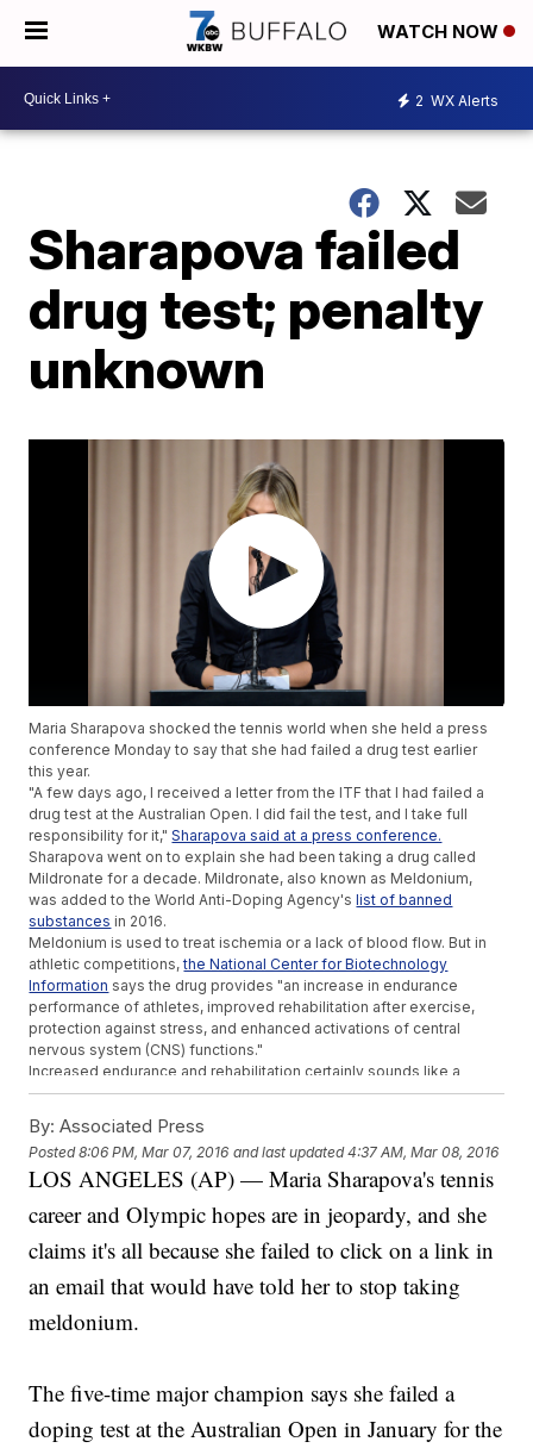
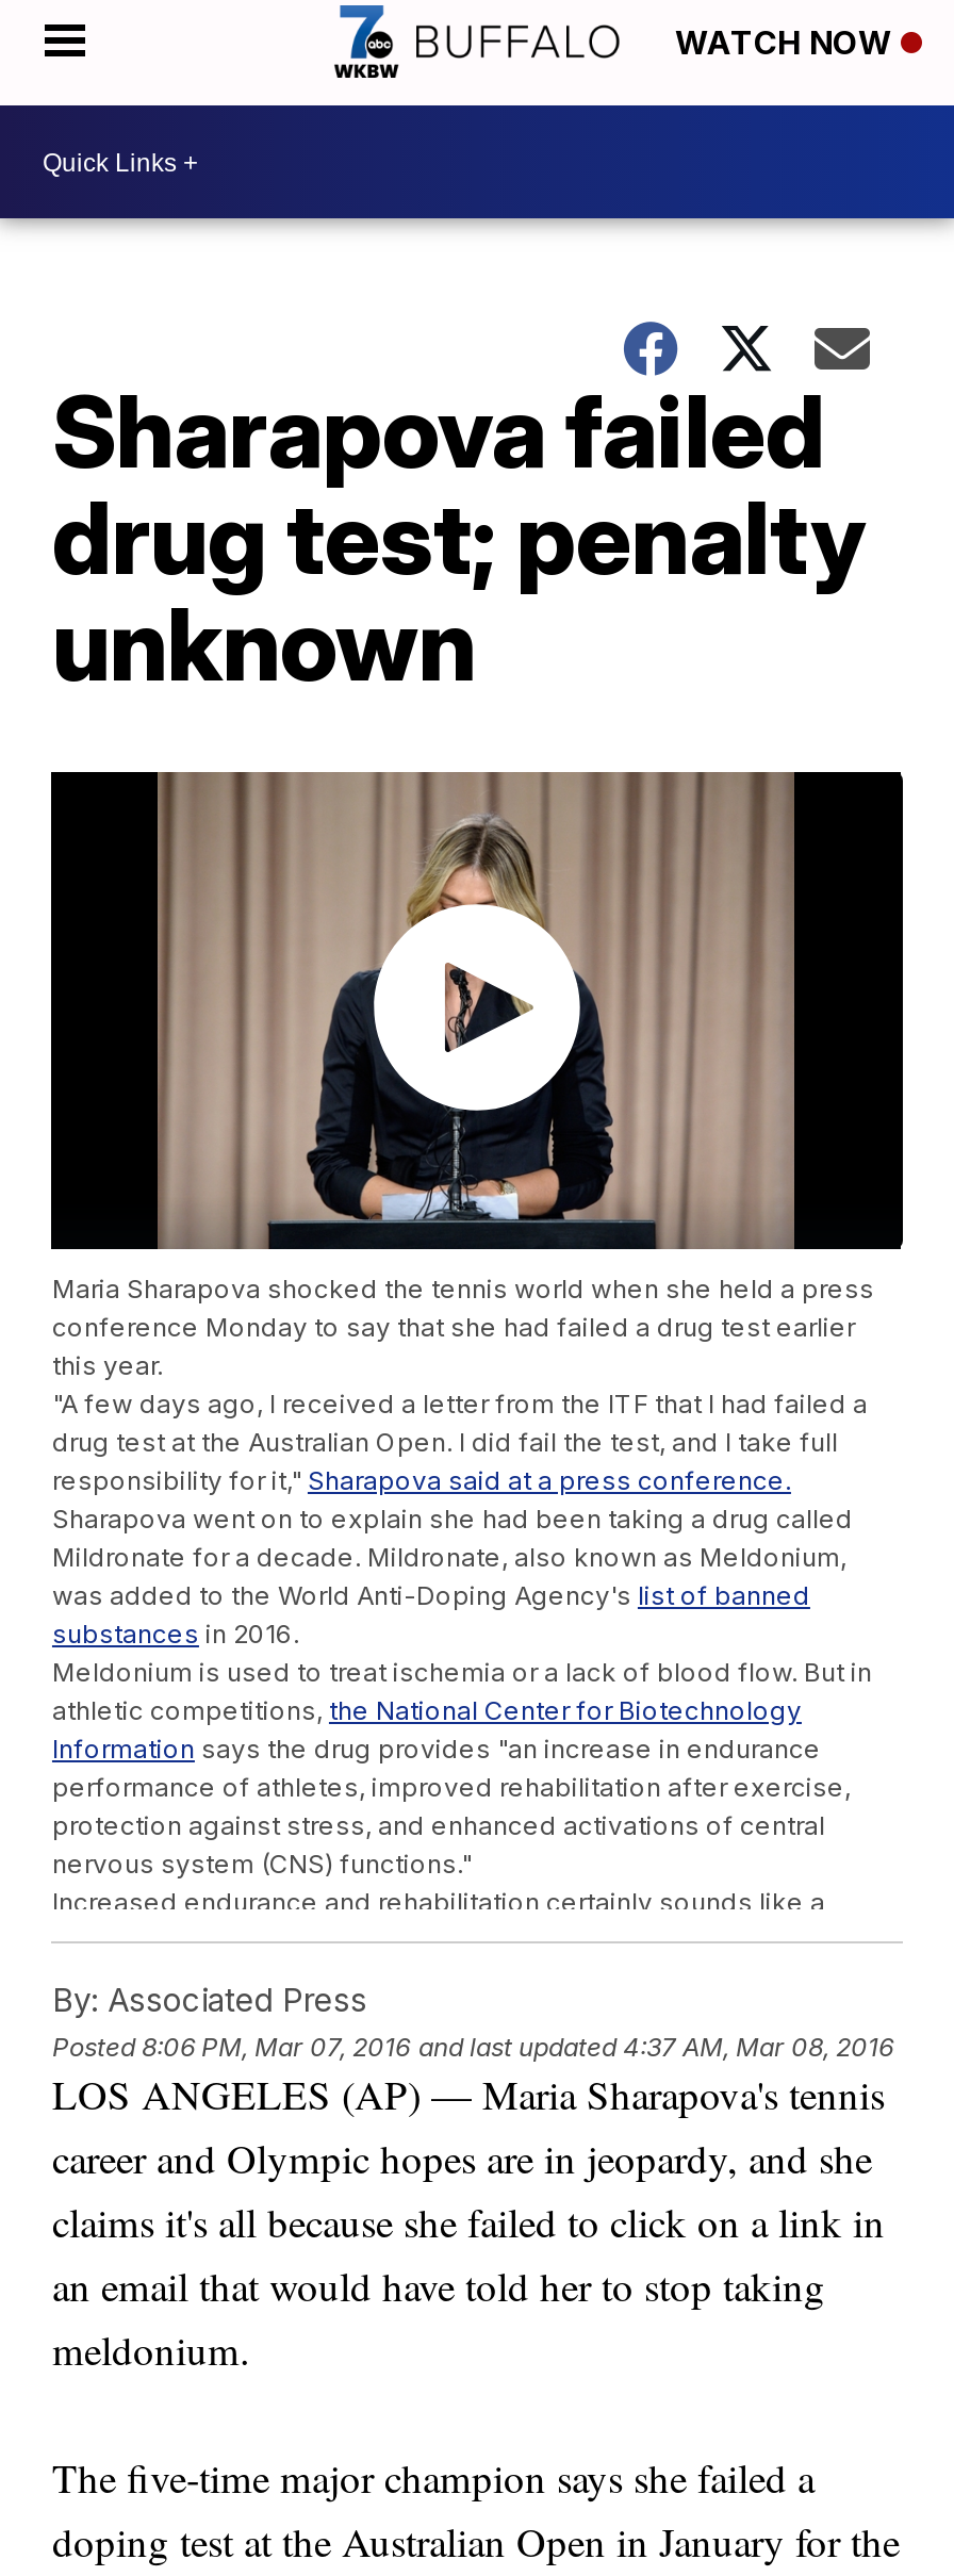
- 2 WX Alerts
